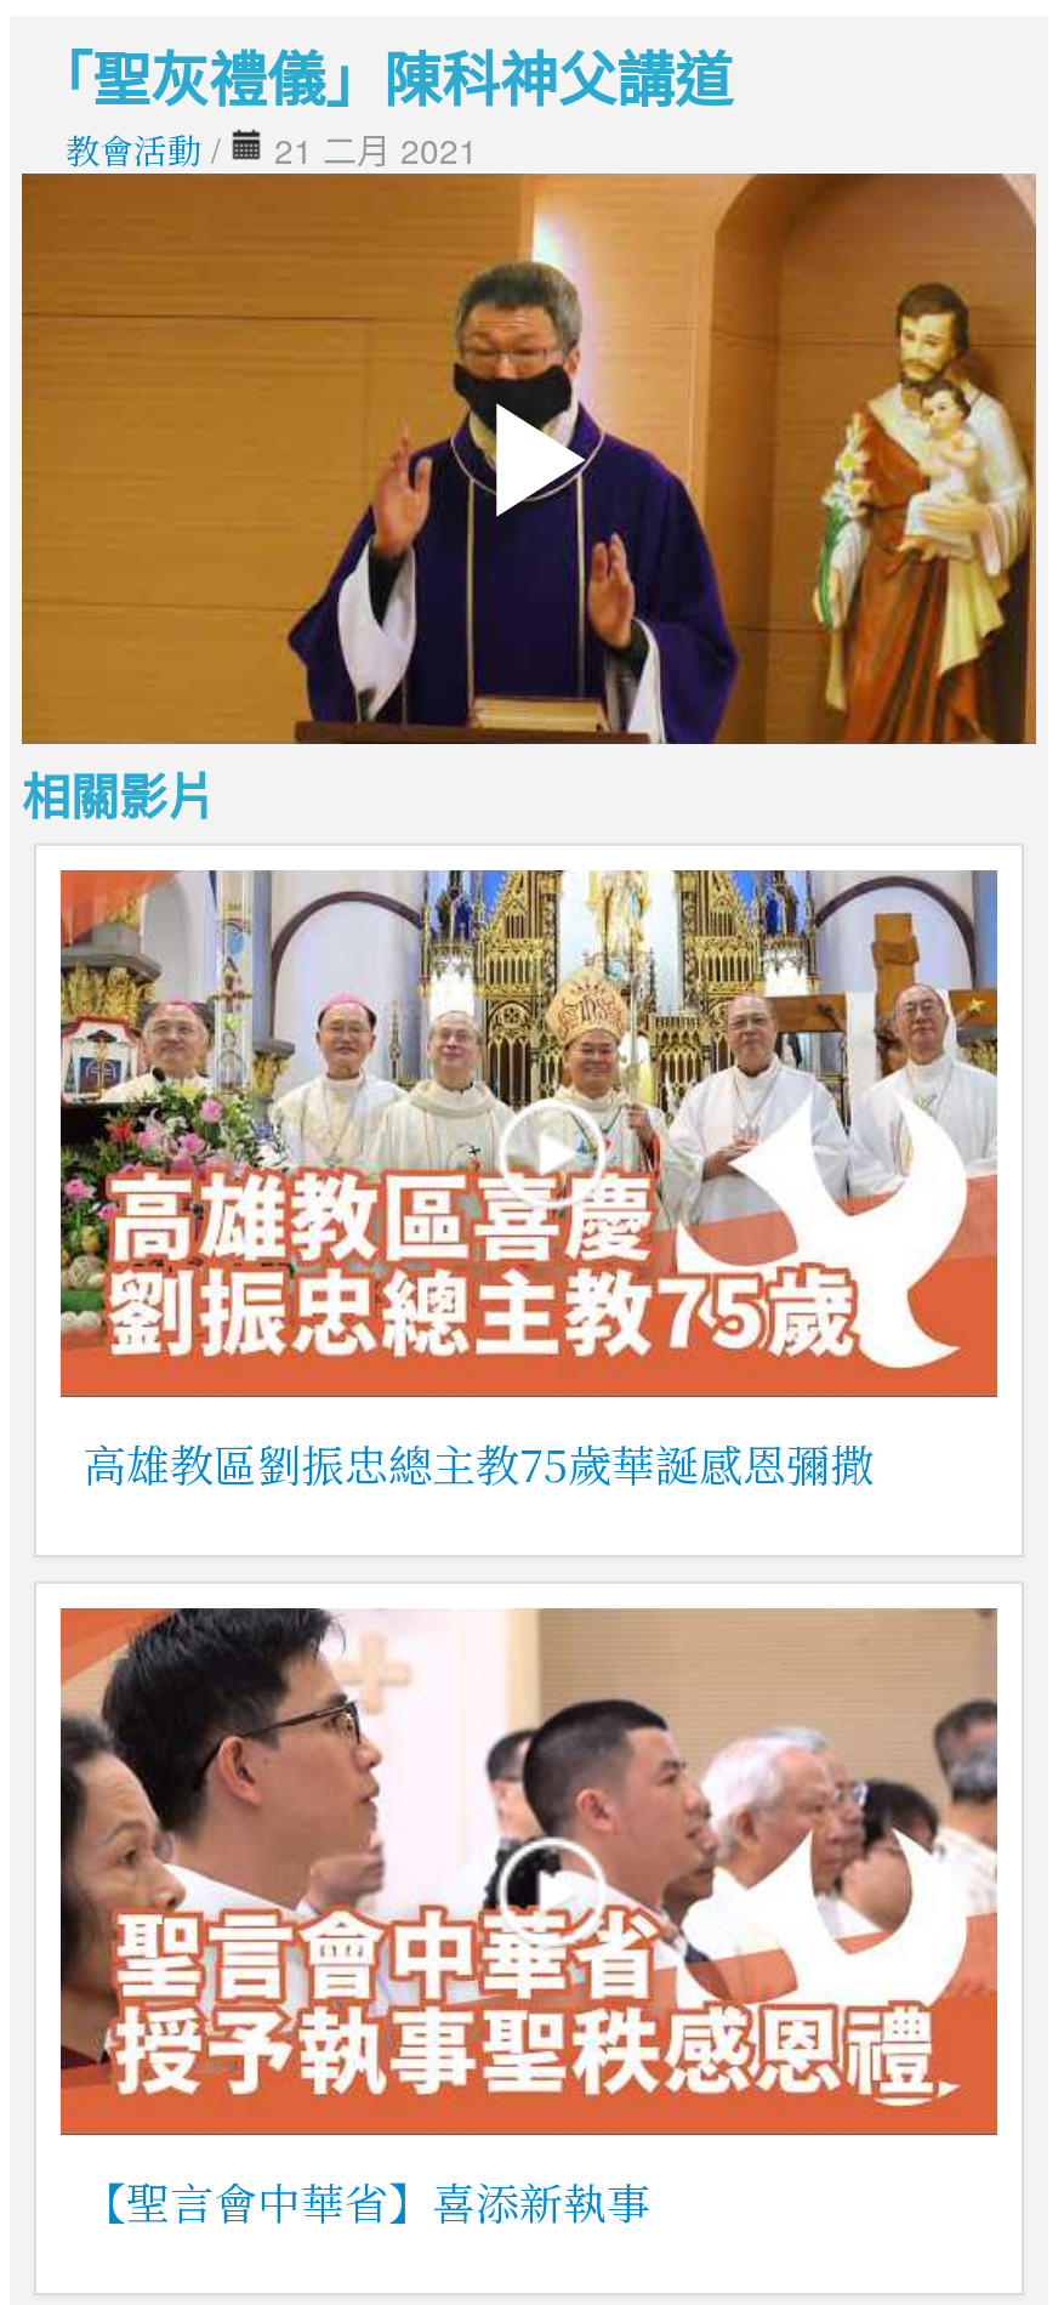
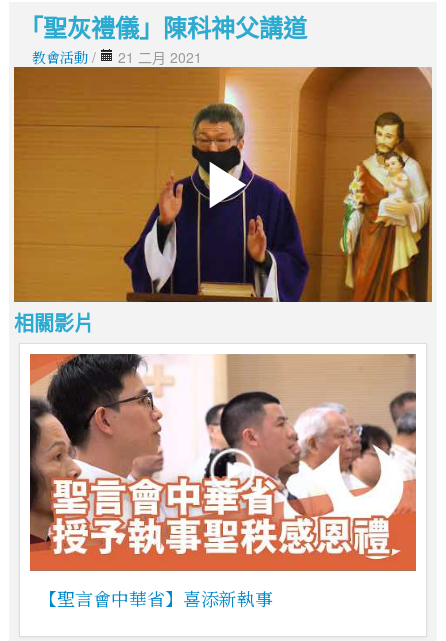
- [image]
- 高雄教區劉振忠總主教75歲華誕感恩彌撒
